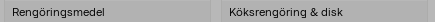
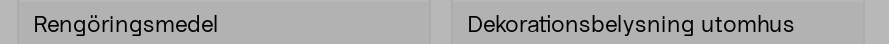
- Köksrengöring & disk
+ Dekorationsbelysning utomhus
